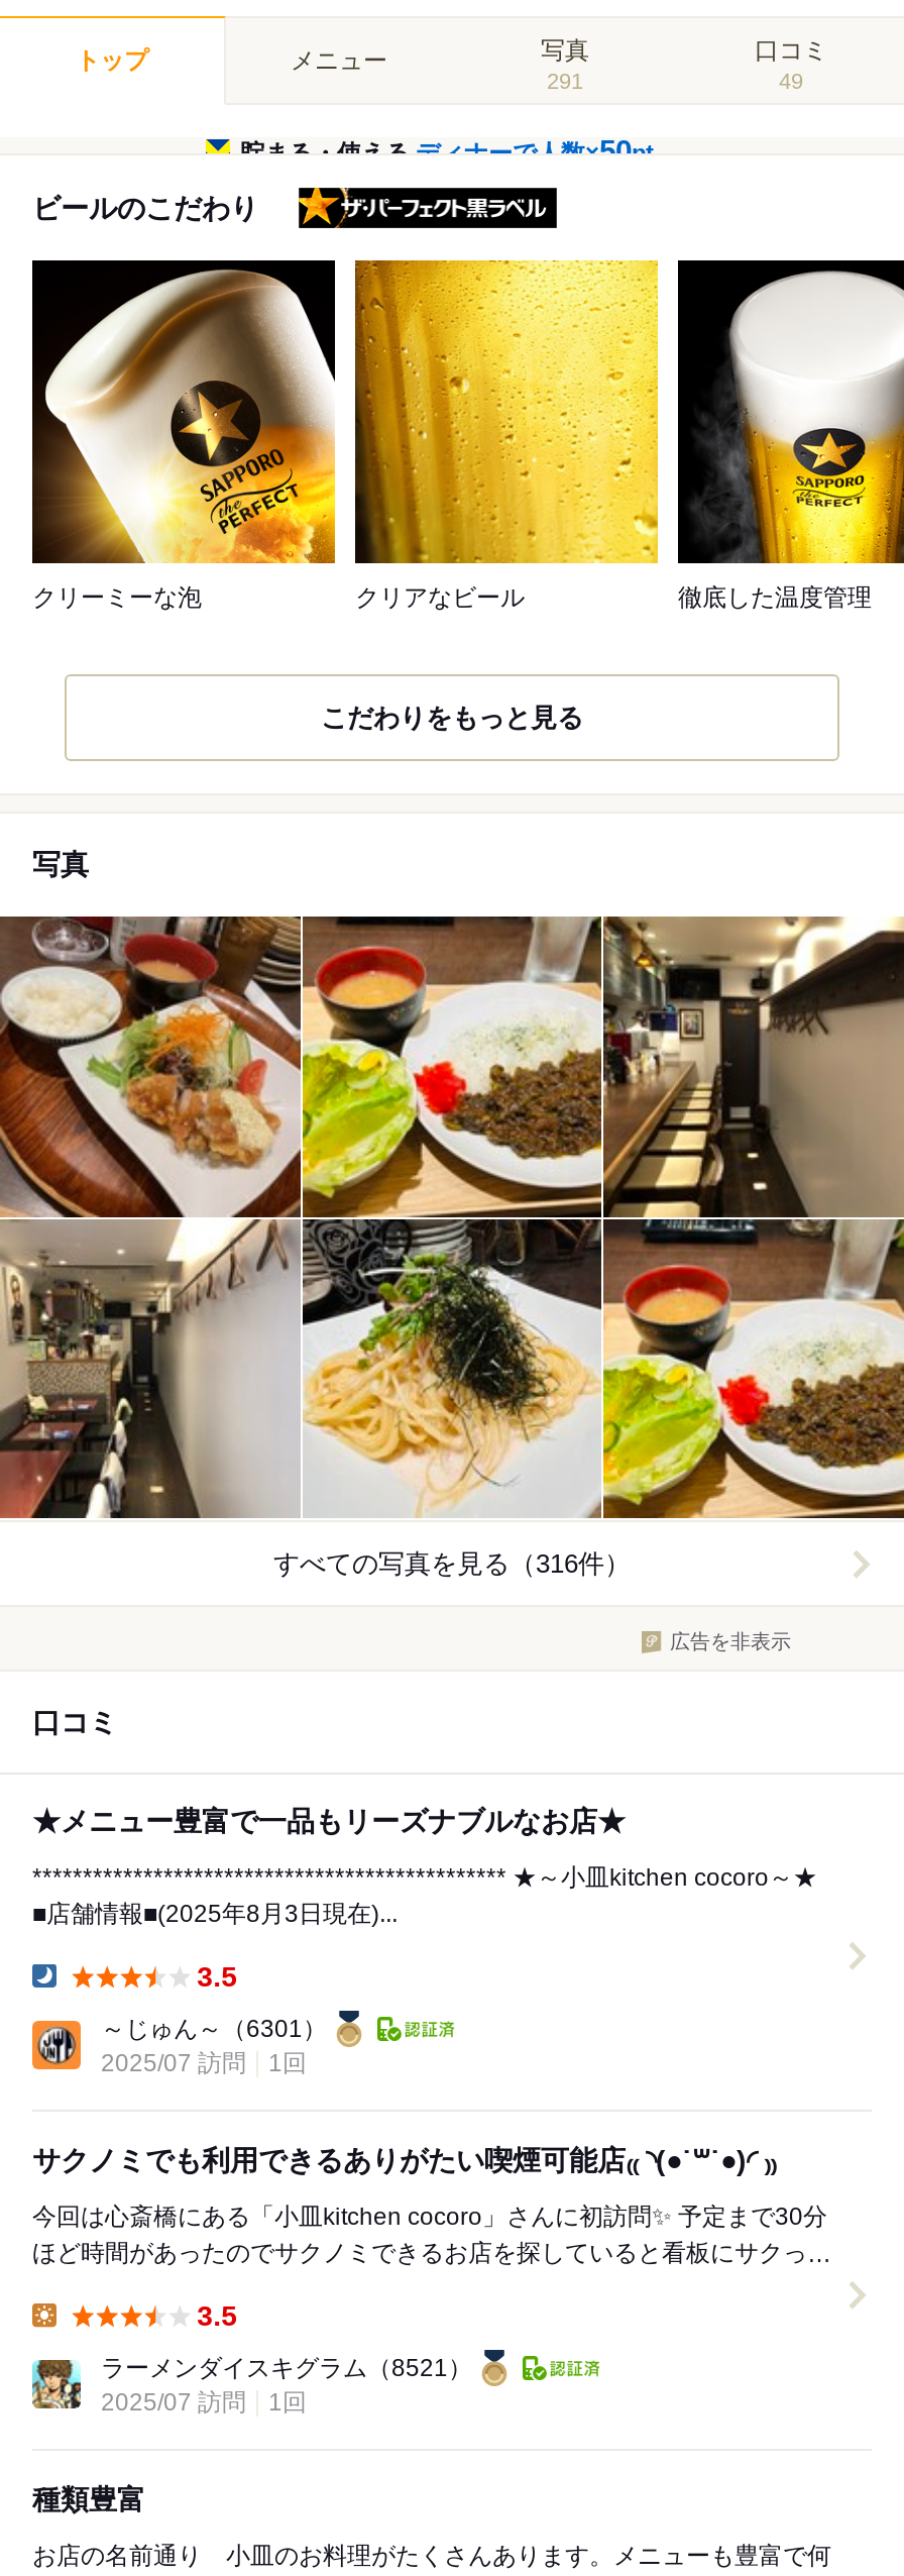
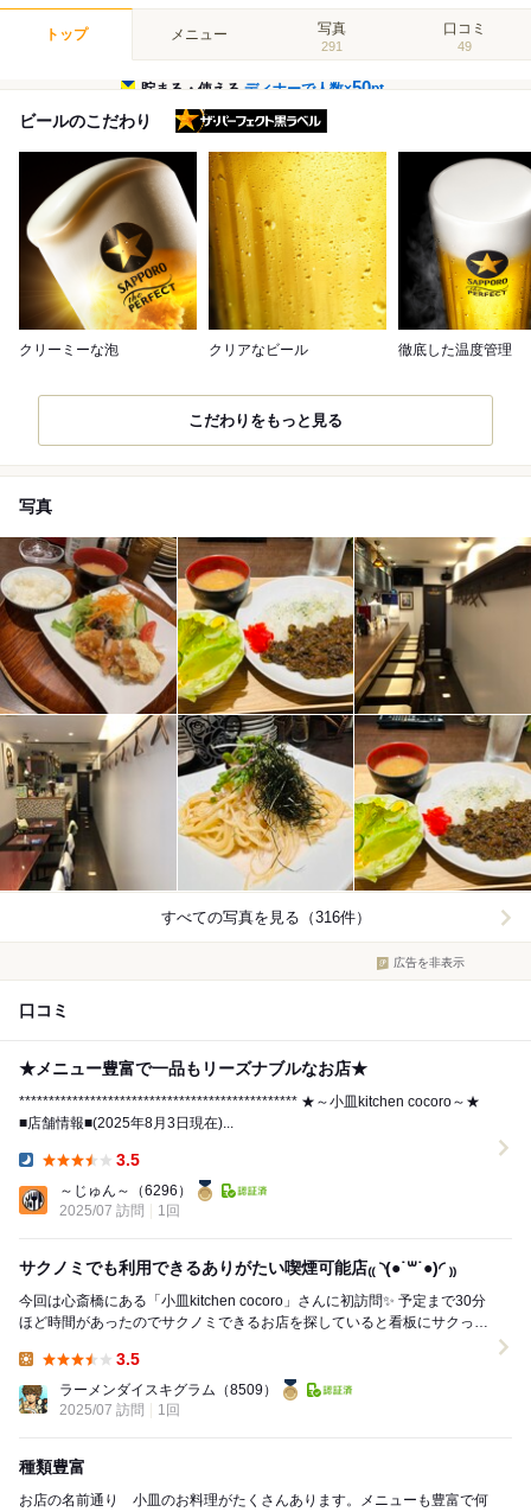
- ～じゅん～（6301）
+ ～じゅん～（6296）

- ラーメンダイスキグラム（8521）
+ ラーメンダイスキグラム（8509）
